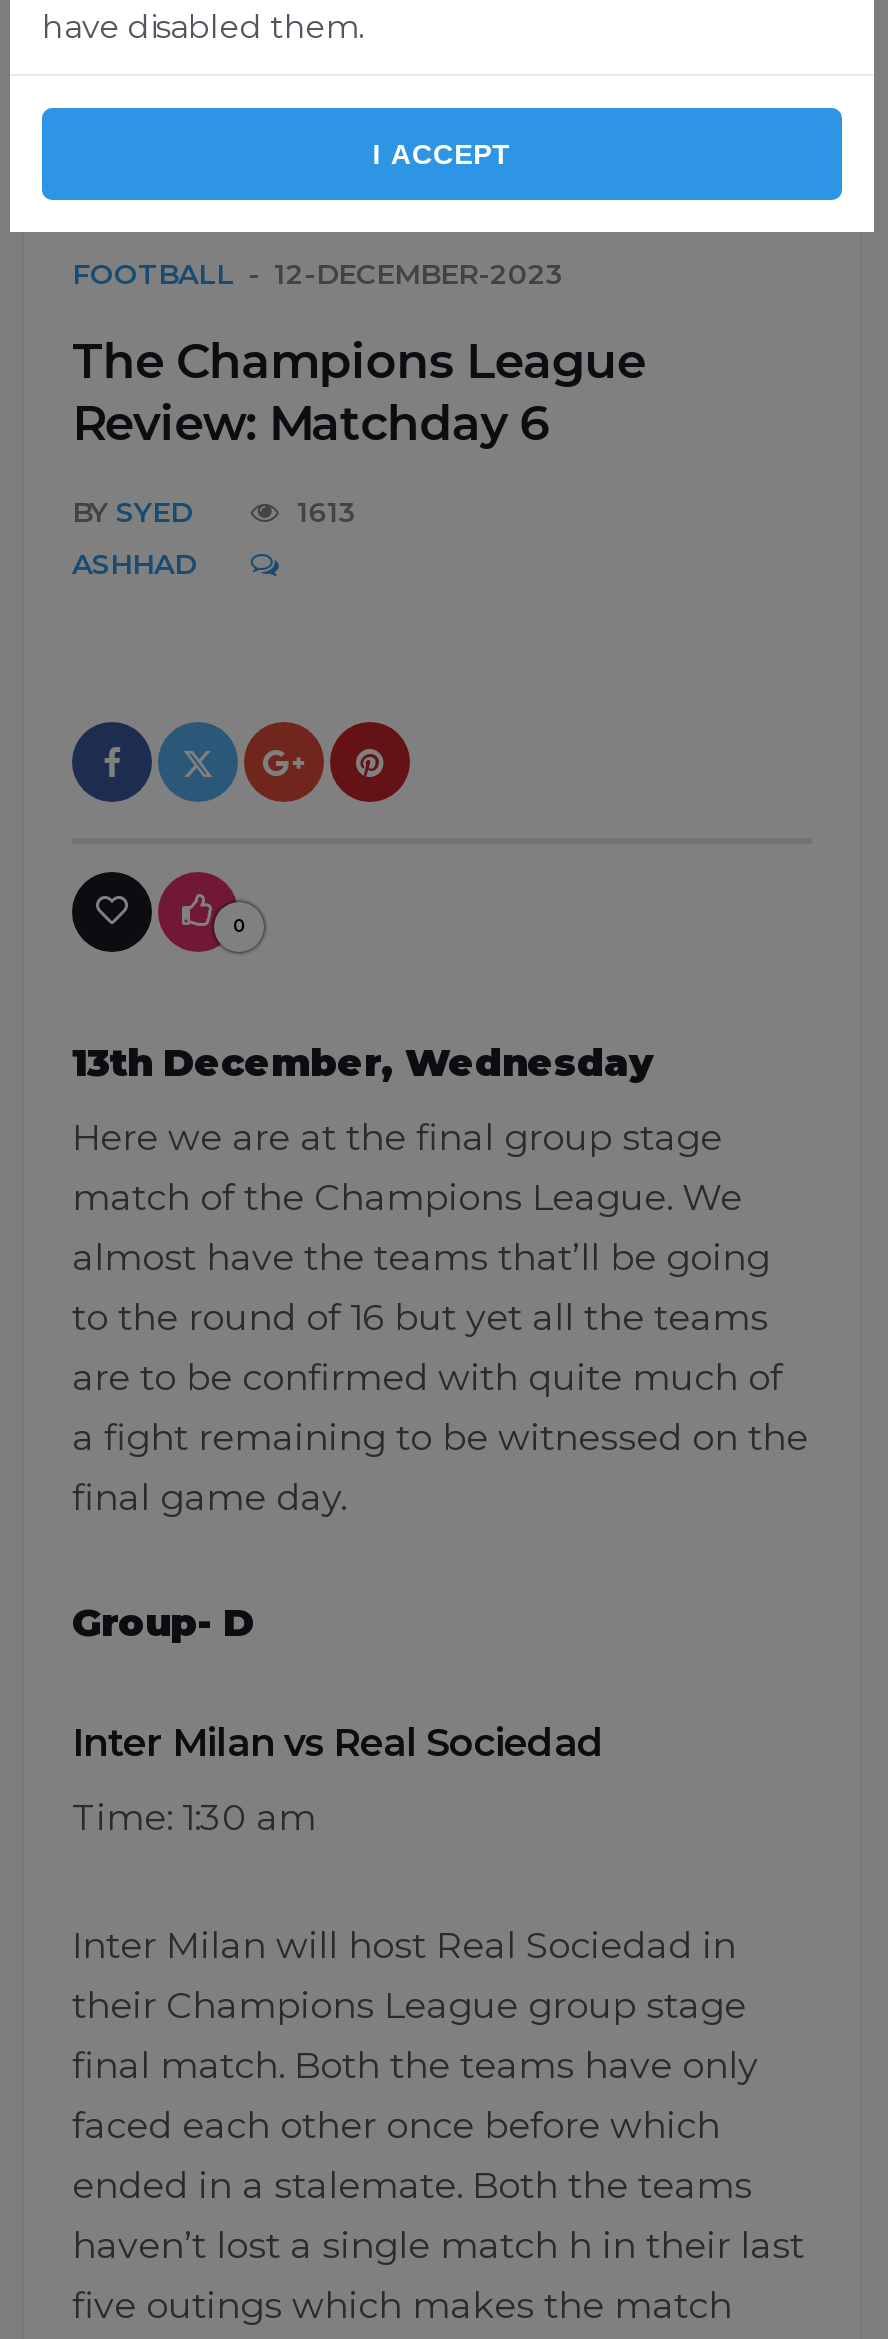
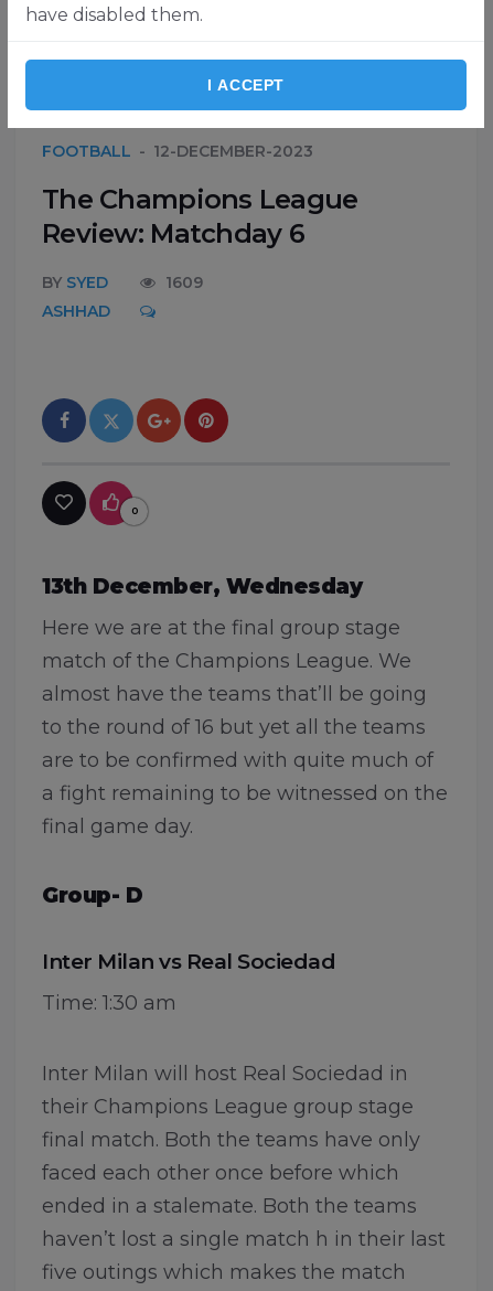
- 1613
+ 1609
